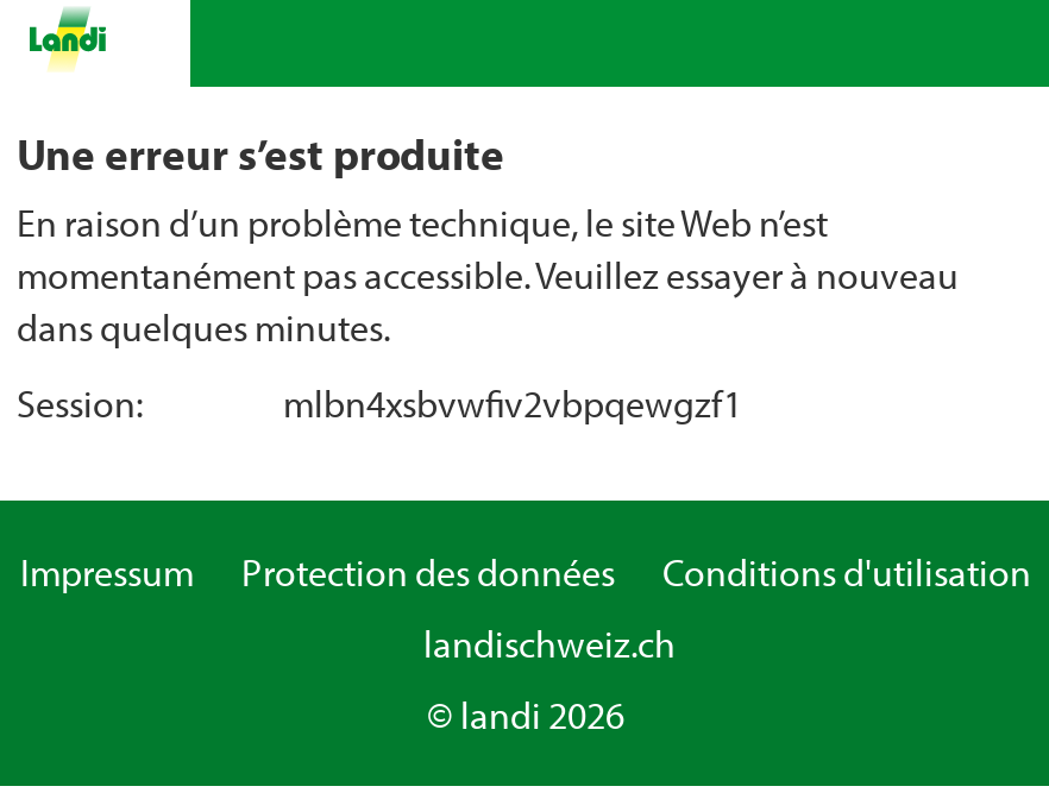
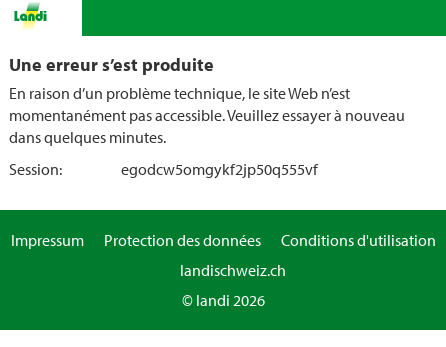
- mlbn4xsbvwfiv2vbpqewgzf1
+ egodcw5omgykf2jp50q555vf
